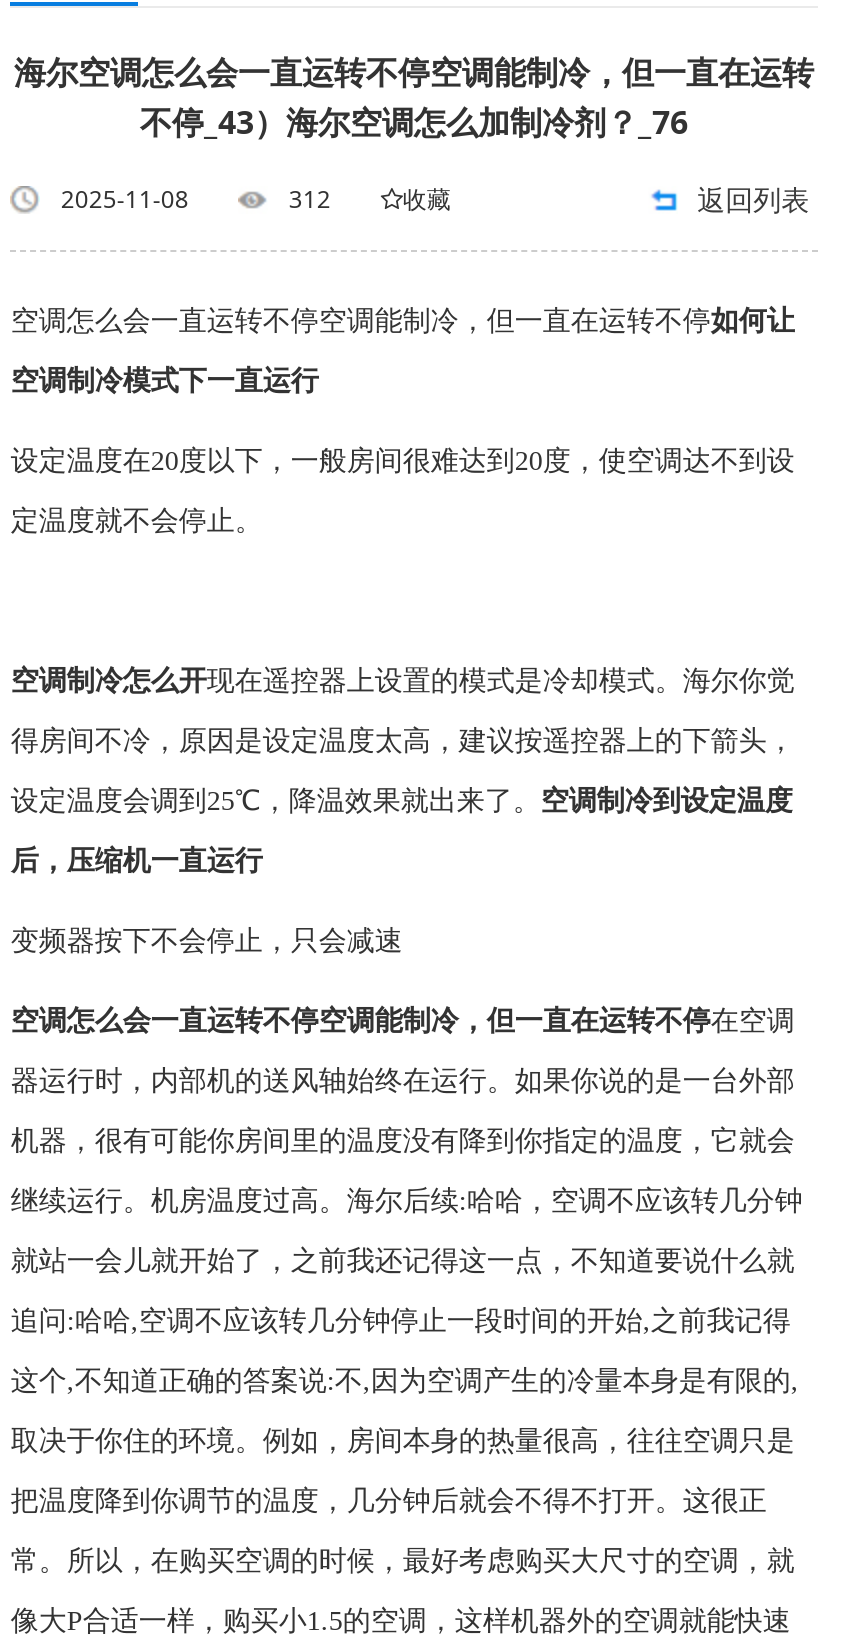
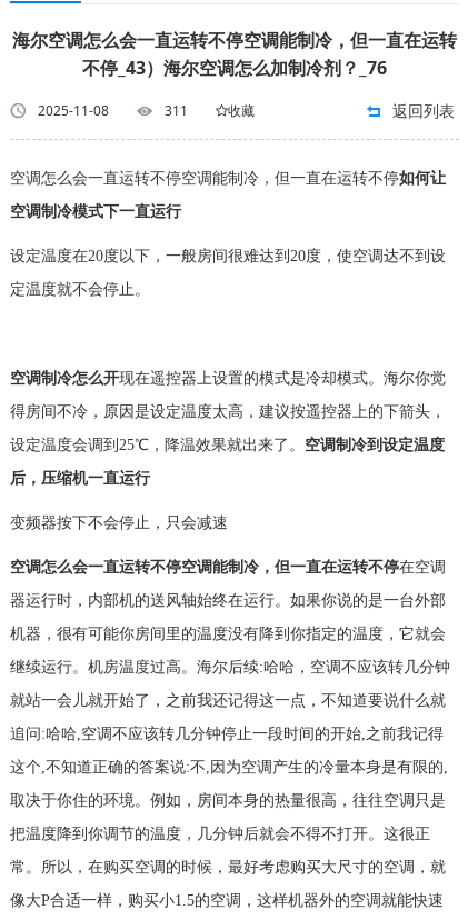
- 312
+ 311
